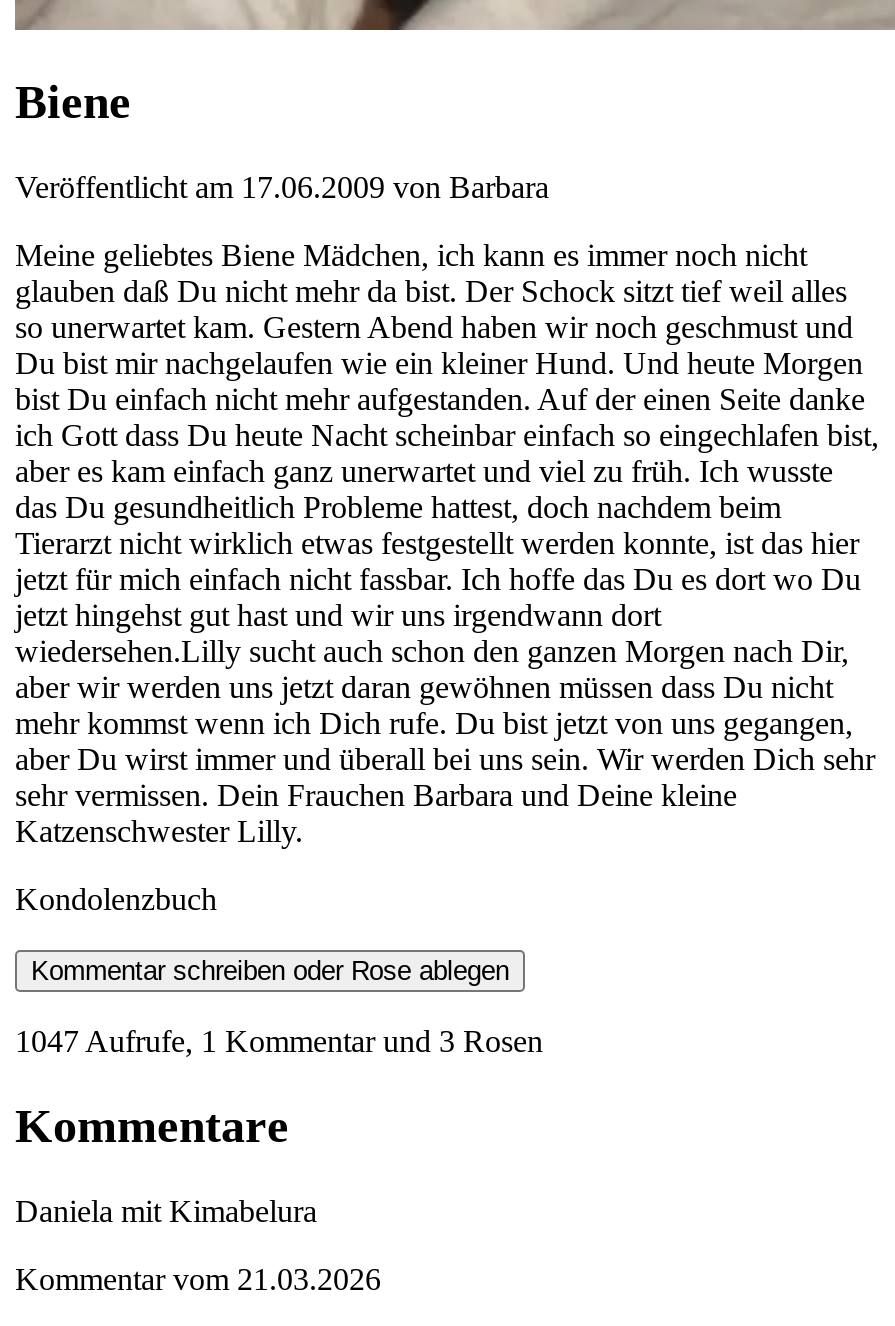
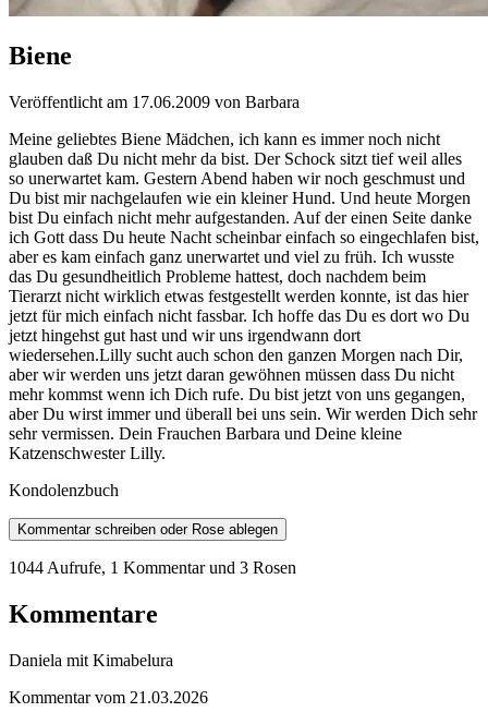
- 1047 Aufrufe, 1 Kommentar und 3 Rosen
+ 1044 Aufrufe, 1 Kommentar und 3 Rosen
